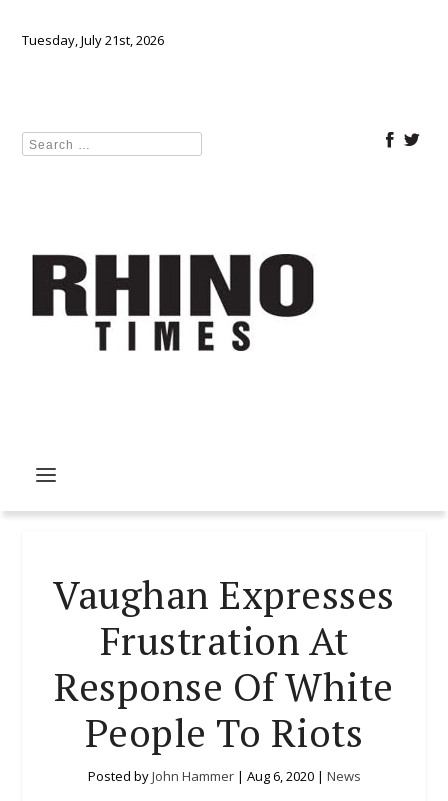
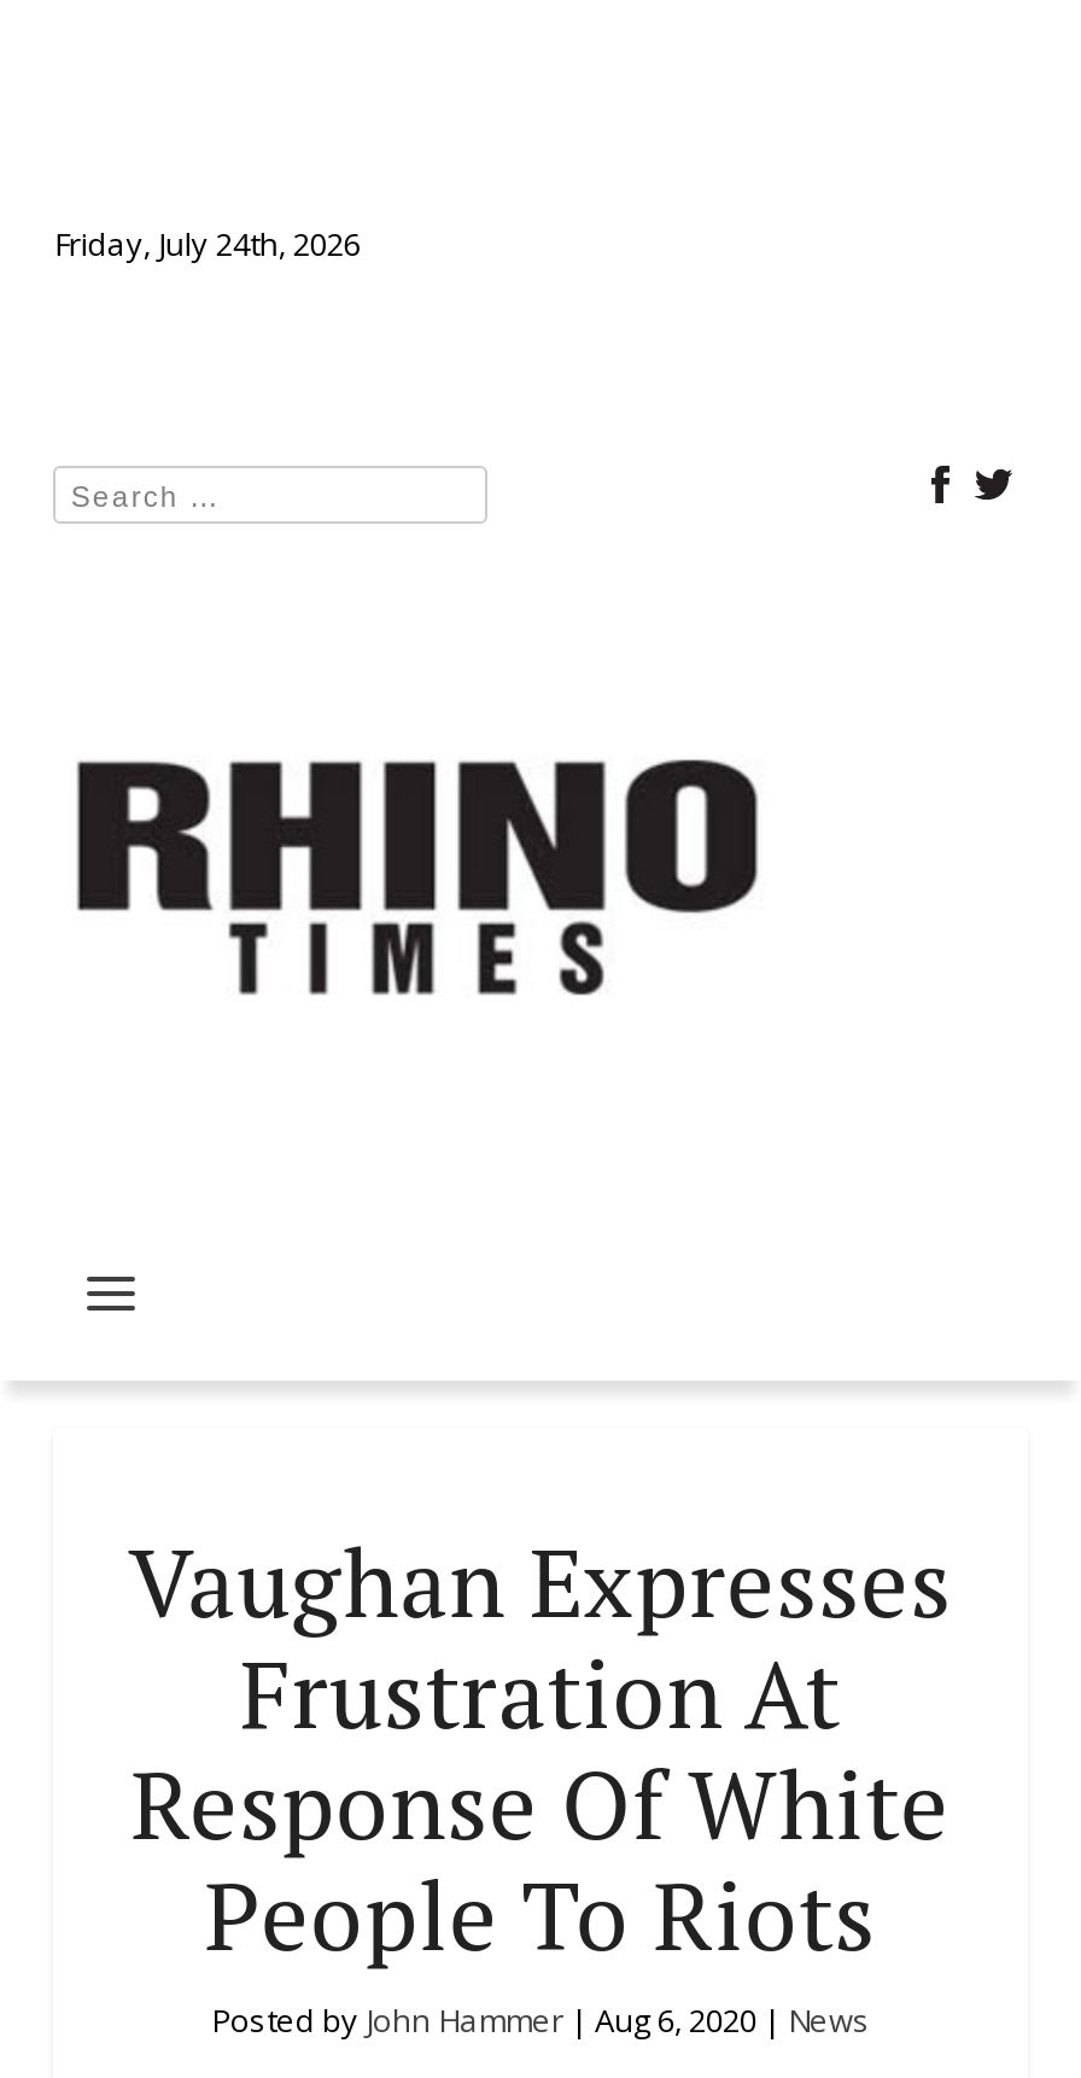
- Tuesday, July 21st, 2026
+ Friday, July 24th, 2026
